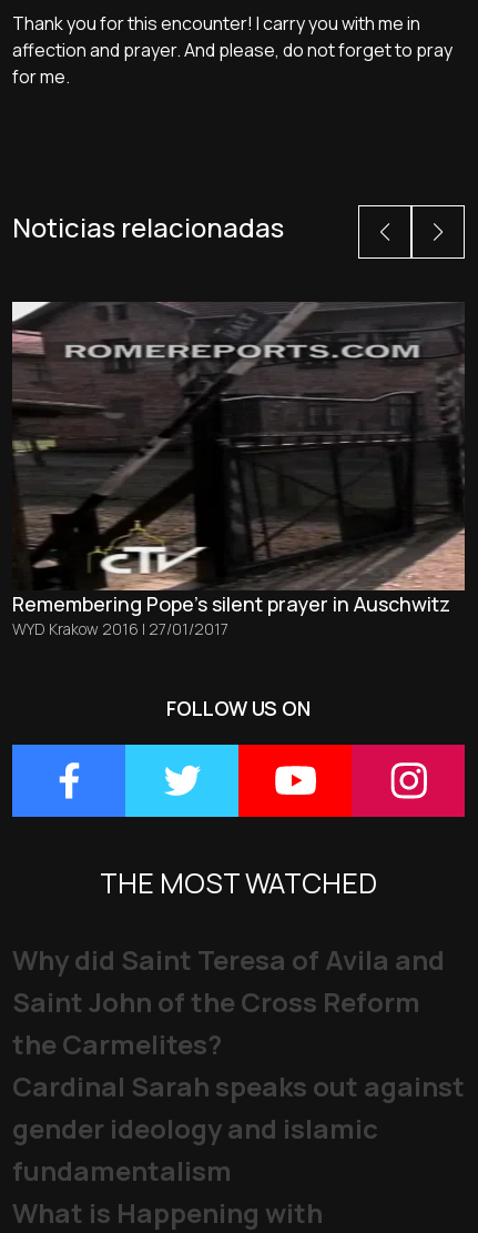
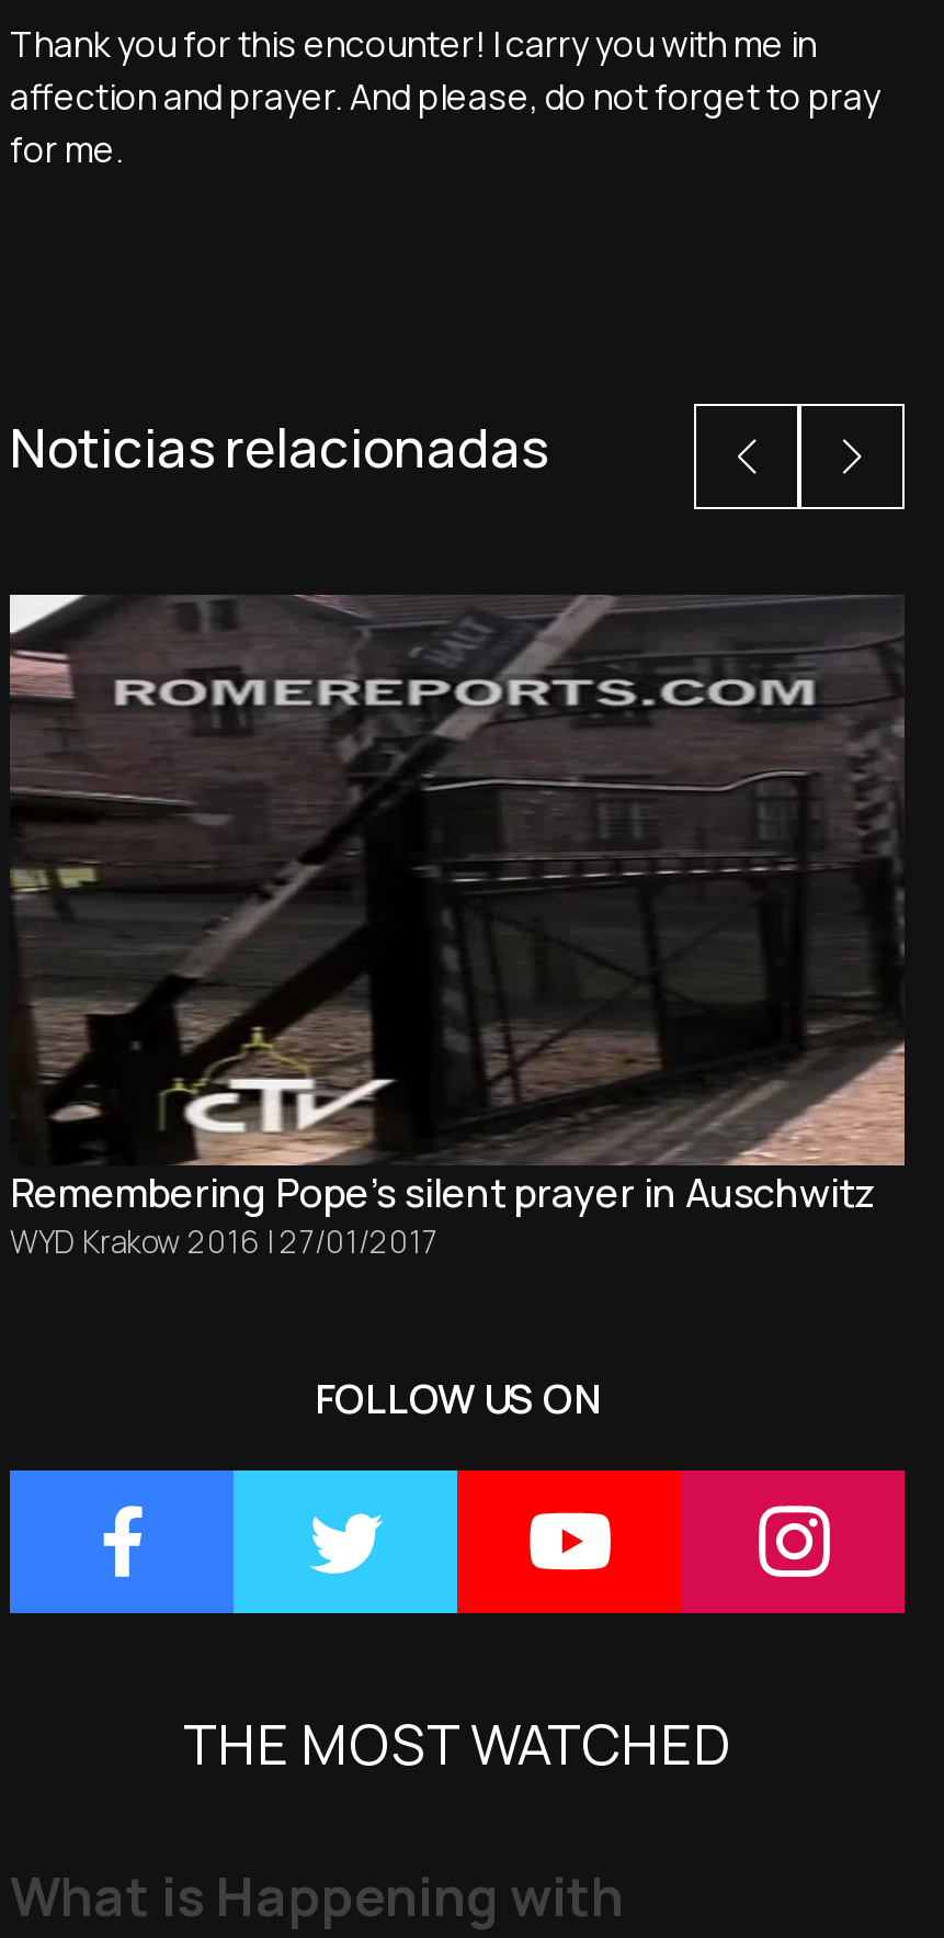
- Why did Saint Teresa of Avila and
- Saint John of the Cross Reform
- the Carmelites?
- Cardinal Sarah speaks out against
- gender ideology and islamic
- fundamentalism
